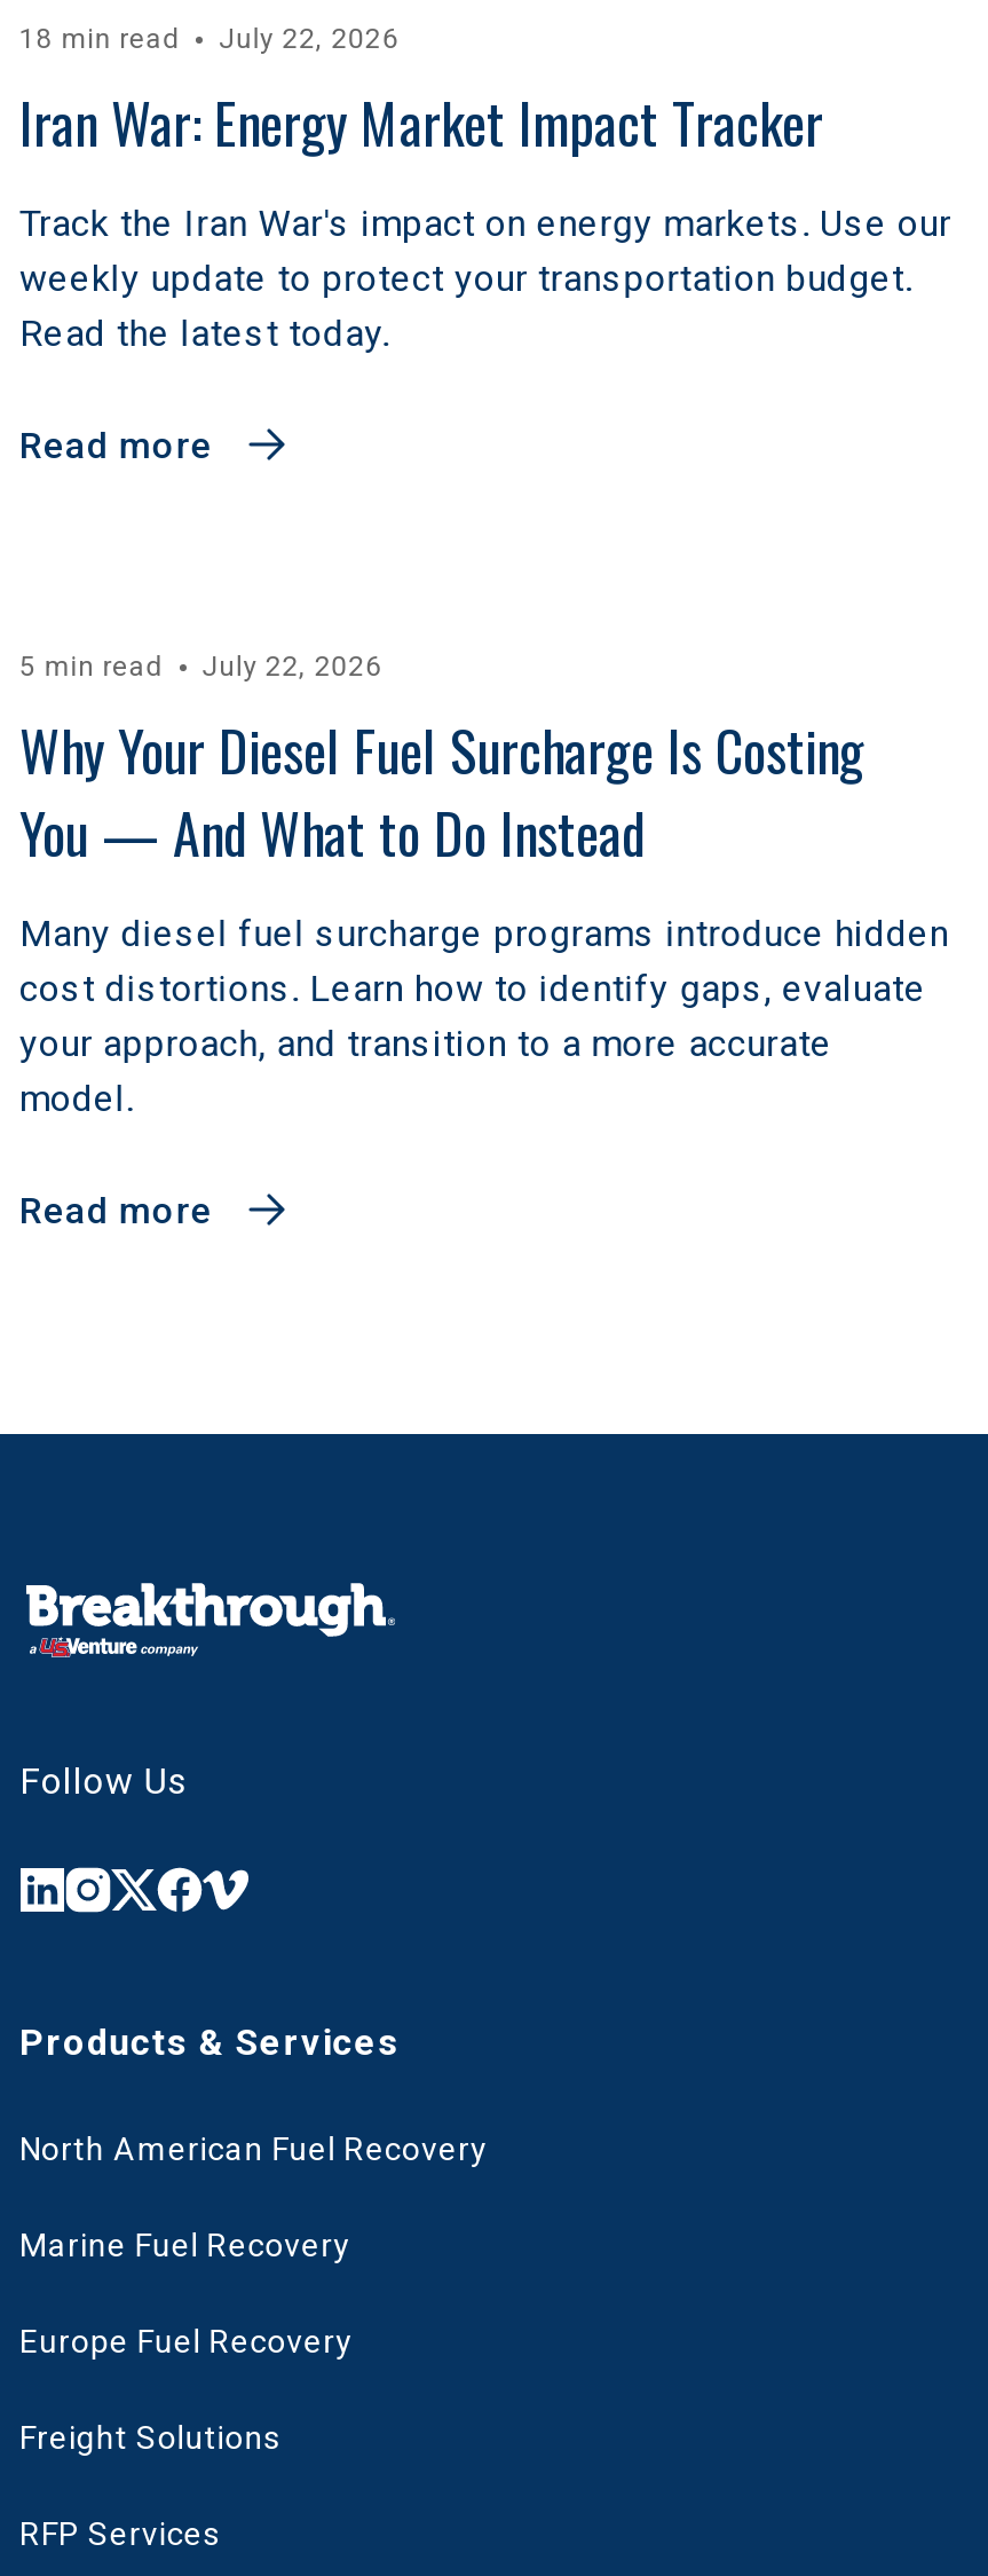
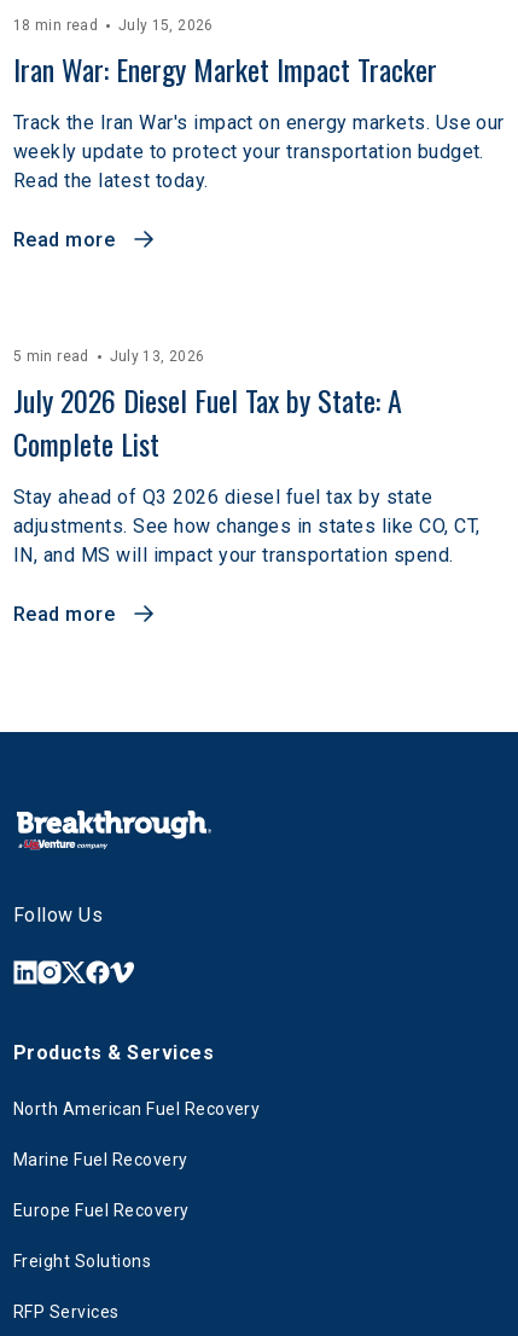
- 18 min read July 22, 2026
+ 18 min read July 15, 2026

- July 22, 2026
- Why Your Diesel Fuel Surcharge Is Costing
- You — And What to Do Instead
+ July 13, 2026
+ July 2026 Diesel Fuel Tax by State: A
+ Complete List

- Many diesel fuel surcharge programs introduce hidden
- cost distortions. Learn how to identify gaps, evaluate
- your approach, and transition to a more accurate
- model.
+ Stay ahead of Q3 2026 diesel fuel tax by state
+ adjustments. See how changes in states like CO, CT,
+ IN, and MS will impact your transportation spend.
